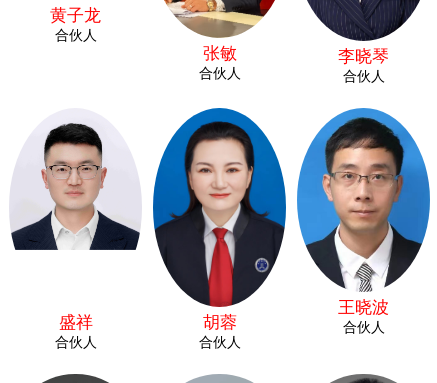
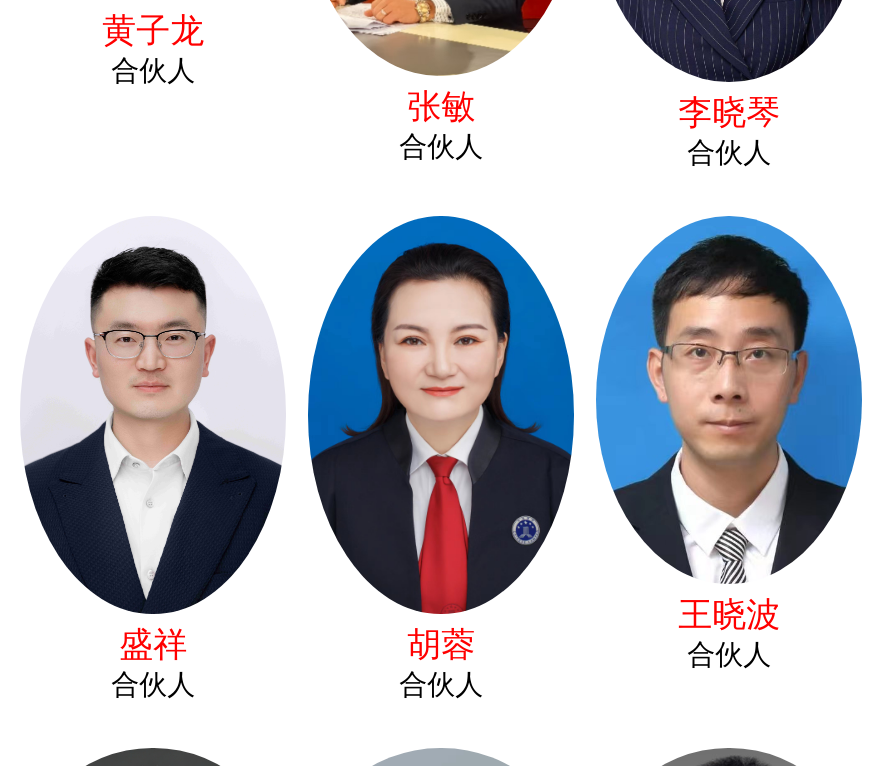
+ [image]
